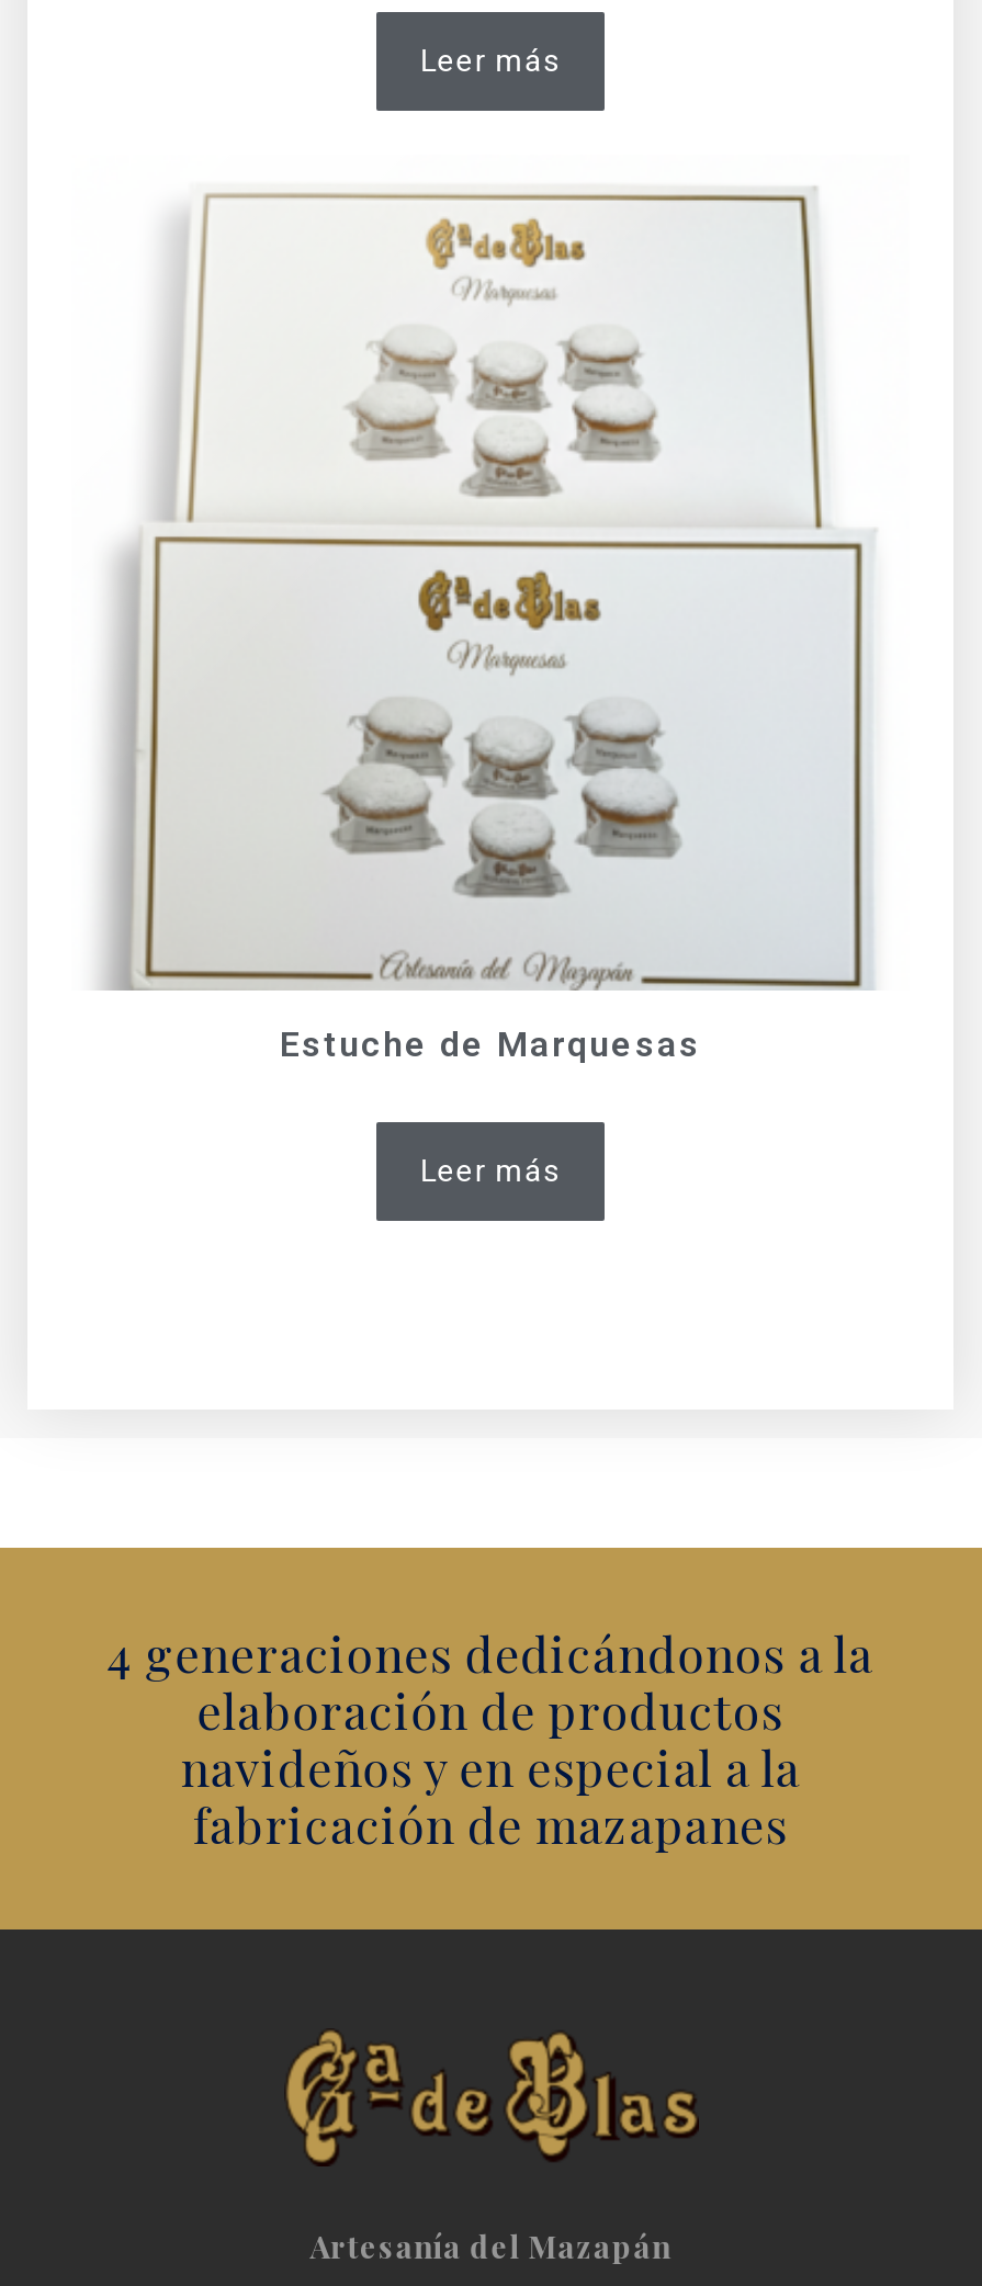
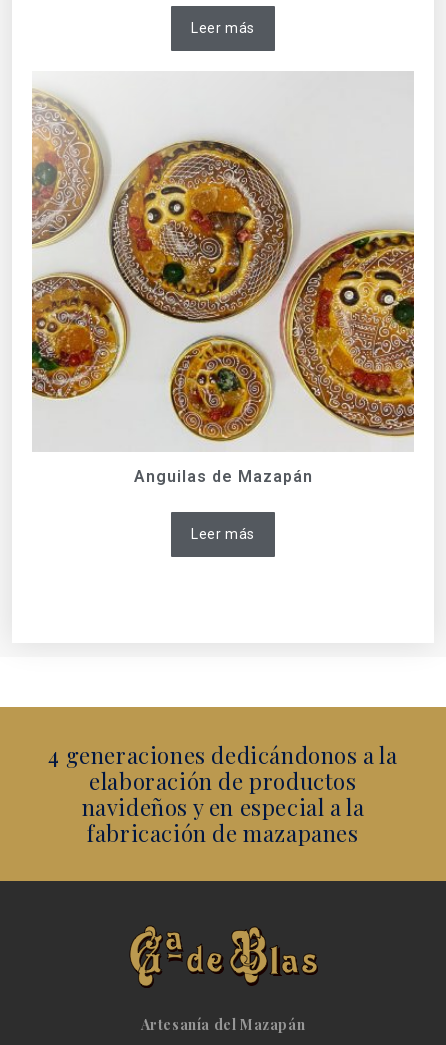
- [image]
- Estuche de Marquesas
+ [image]
+ Anguilas de Mazapán
